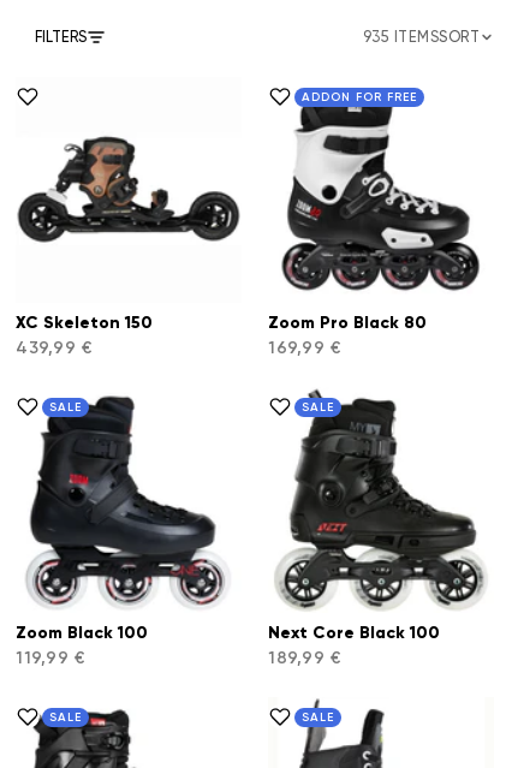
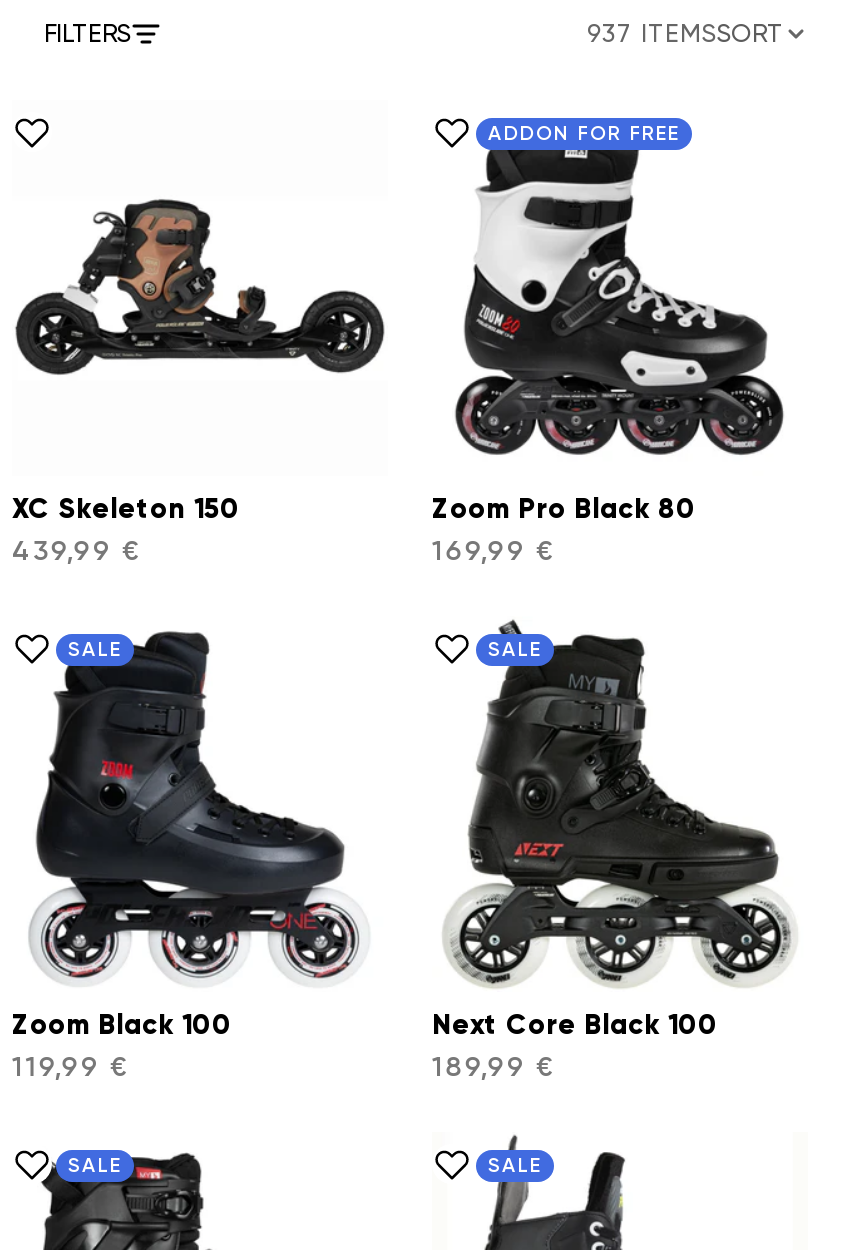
- 935 ITEMSSORT
+ 937 ITEMSSORT
